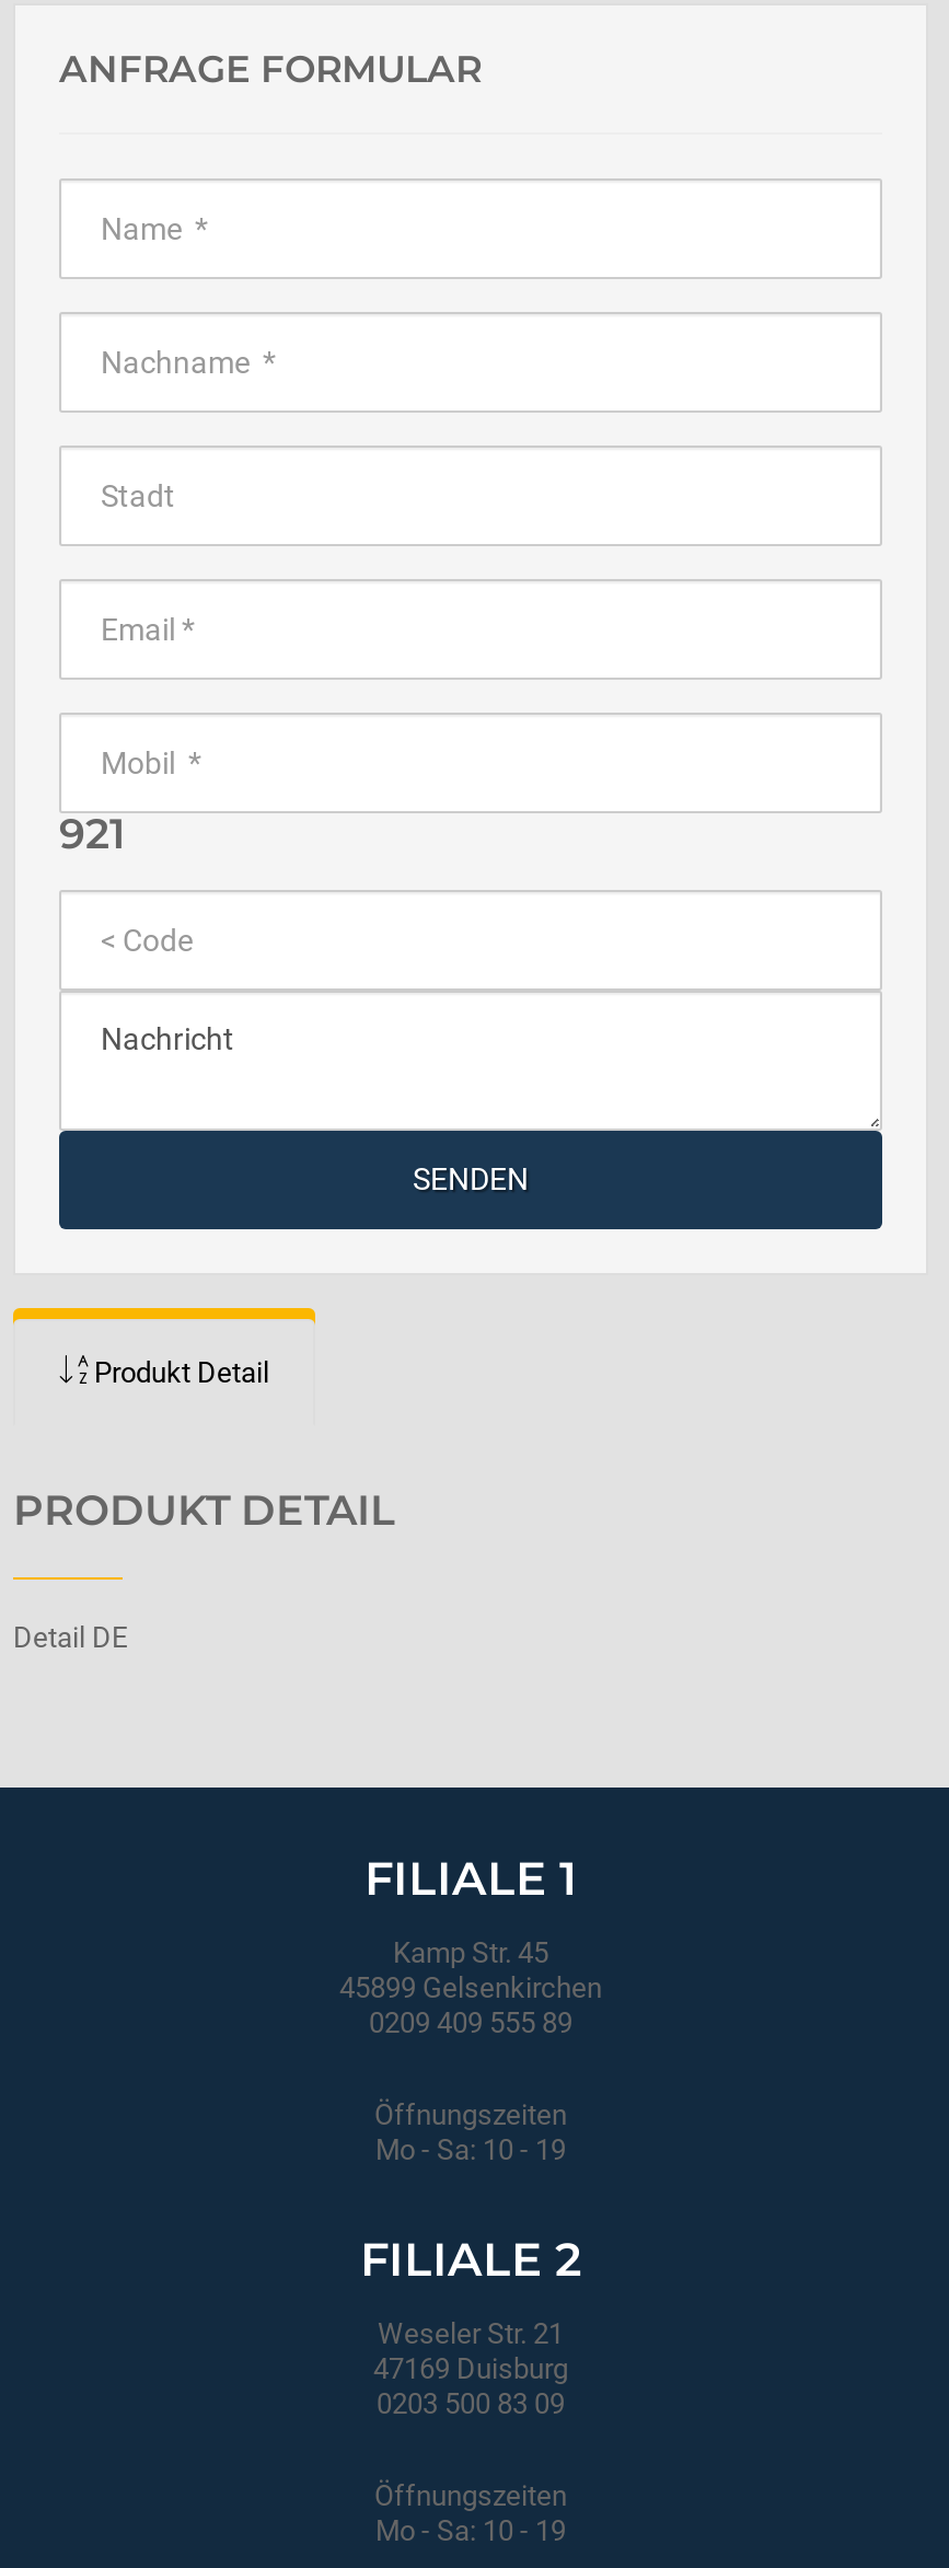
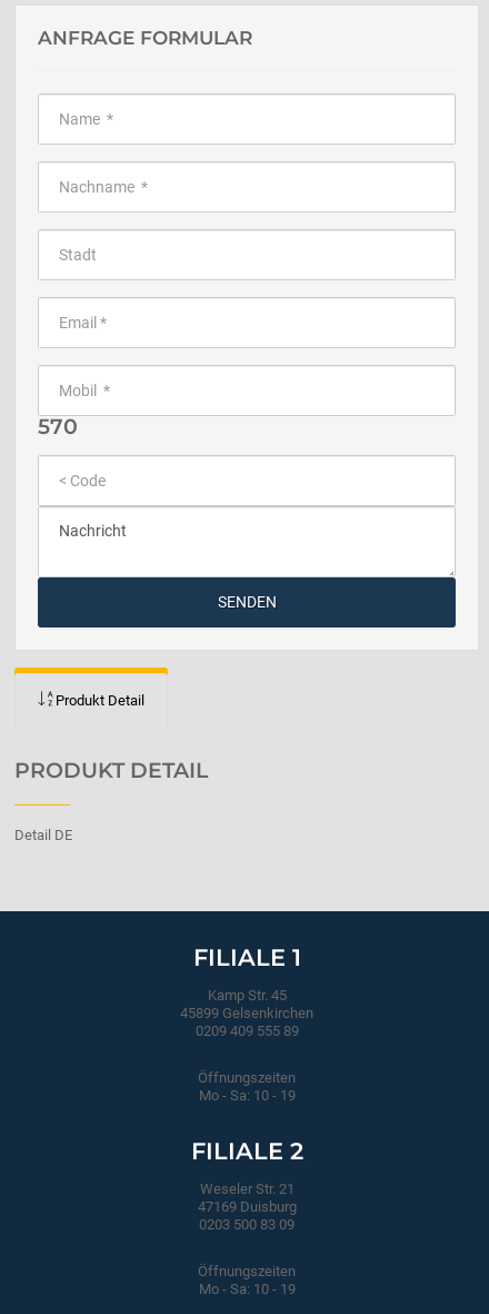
- 921
+ 570
